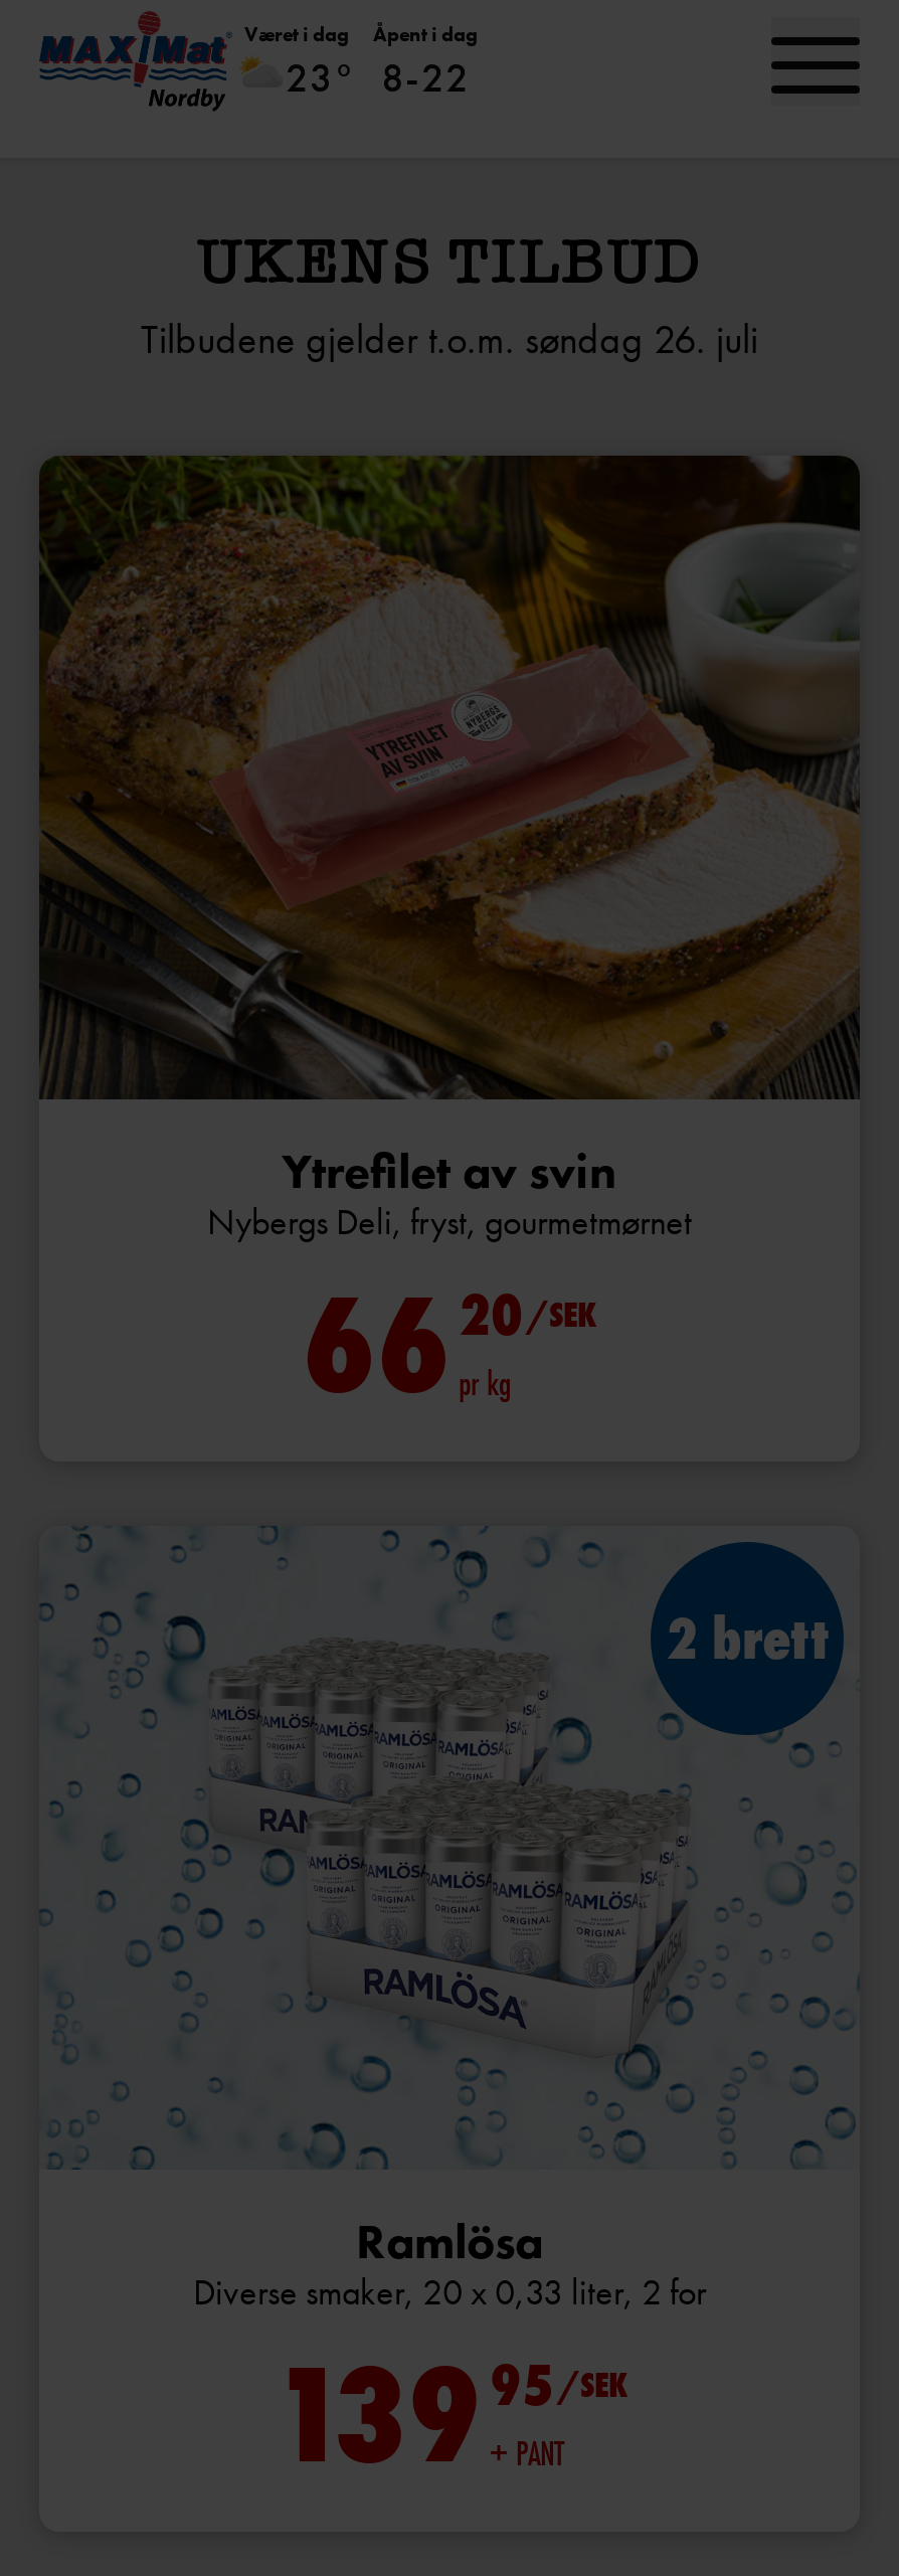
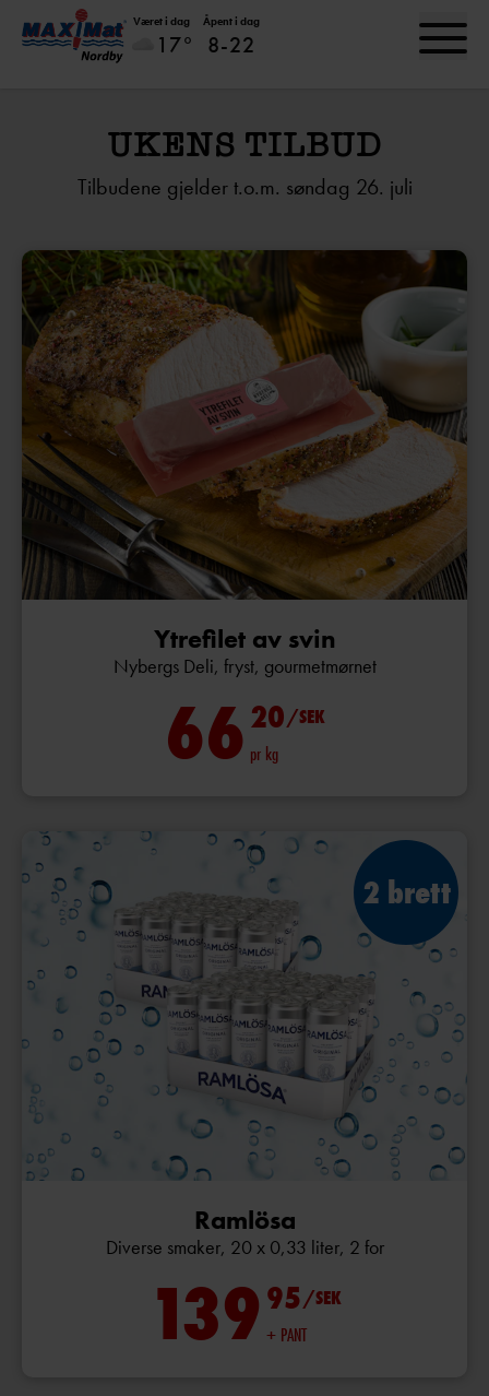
- 23° 8-22
+ 17° 8-22
